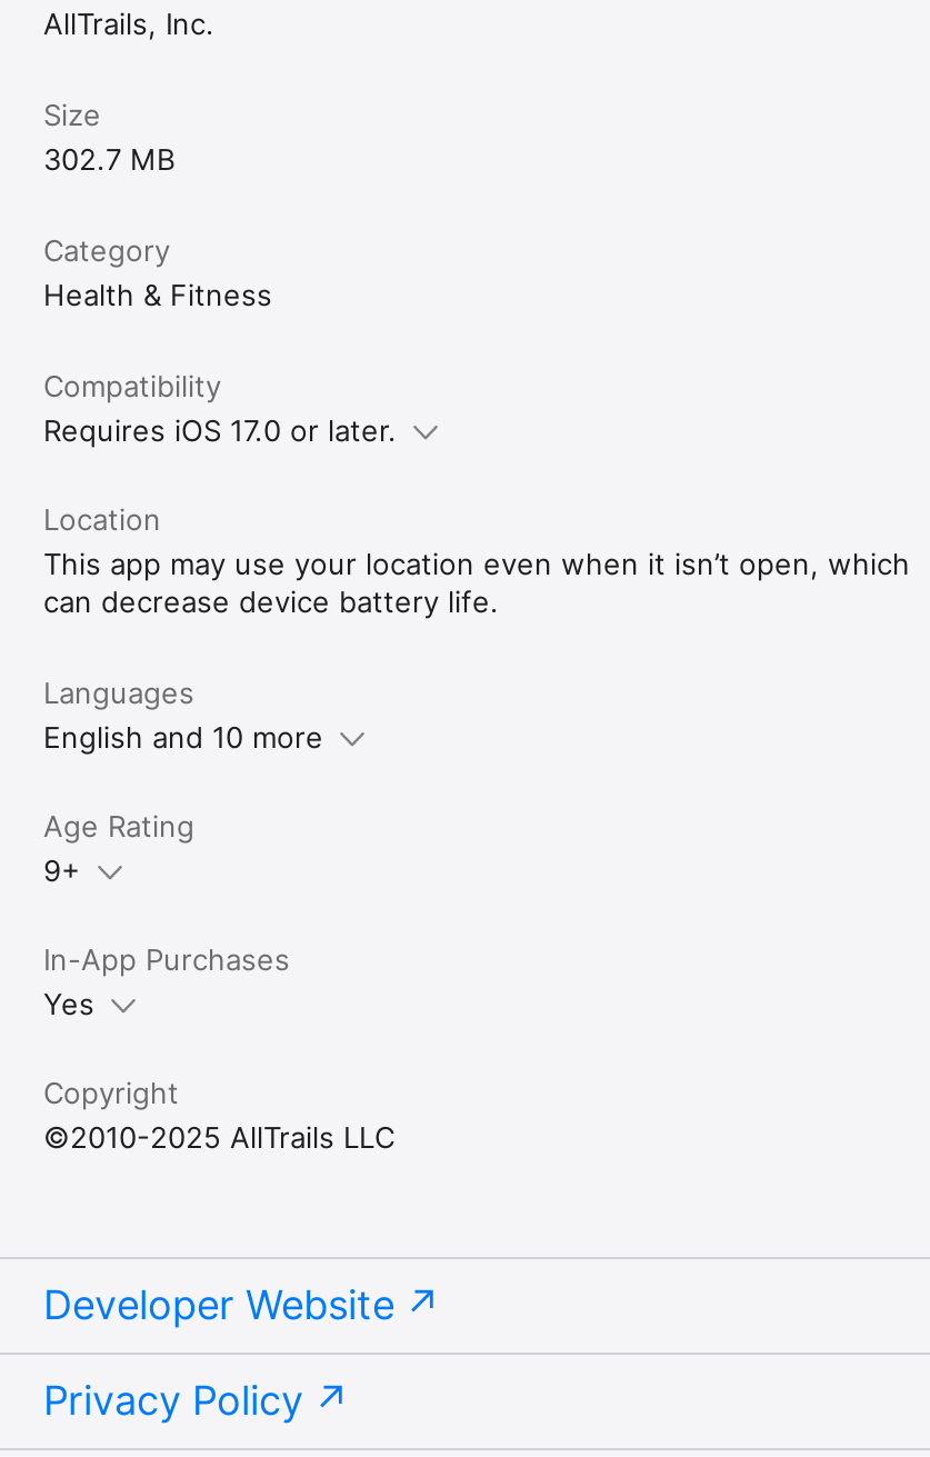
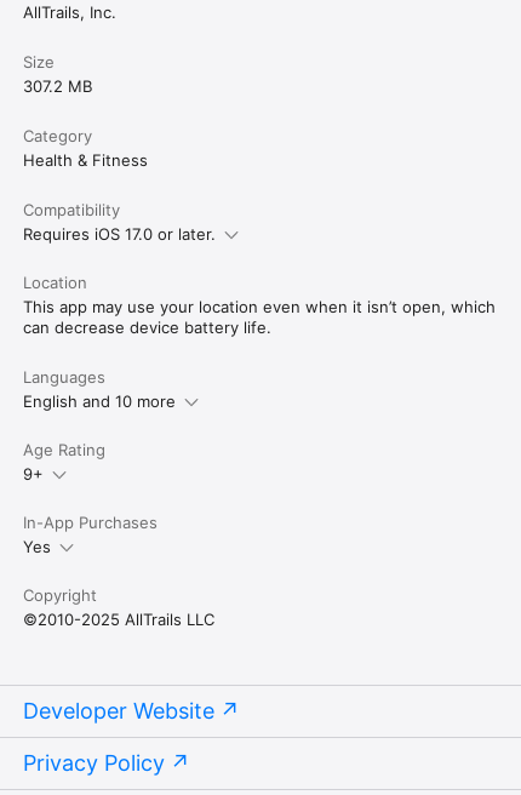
- 302.7 MB
+ 307.2 MB
